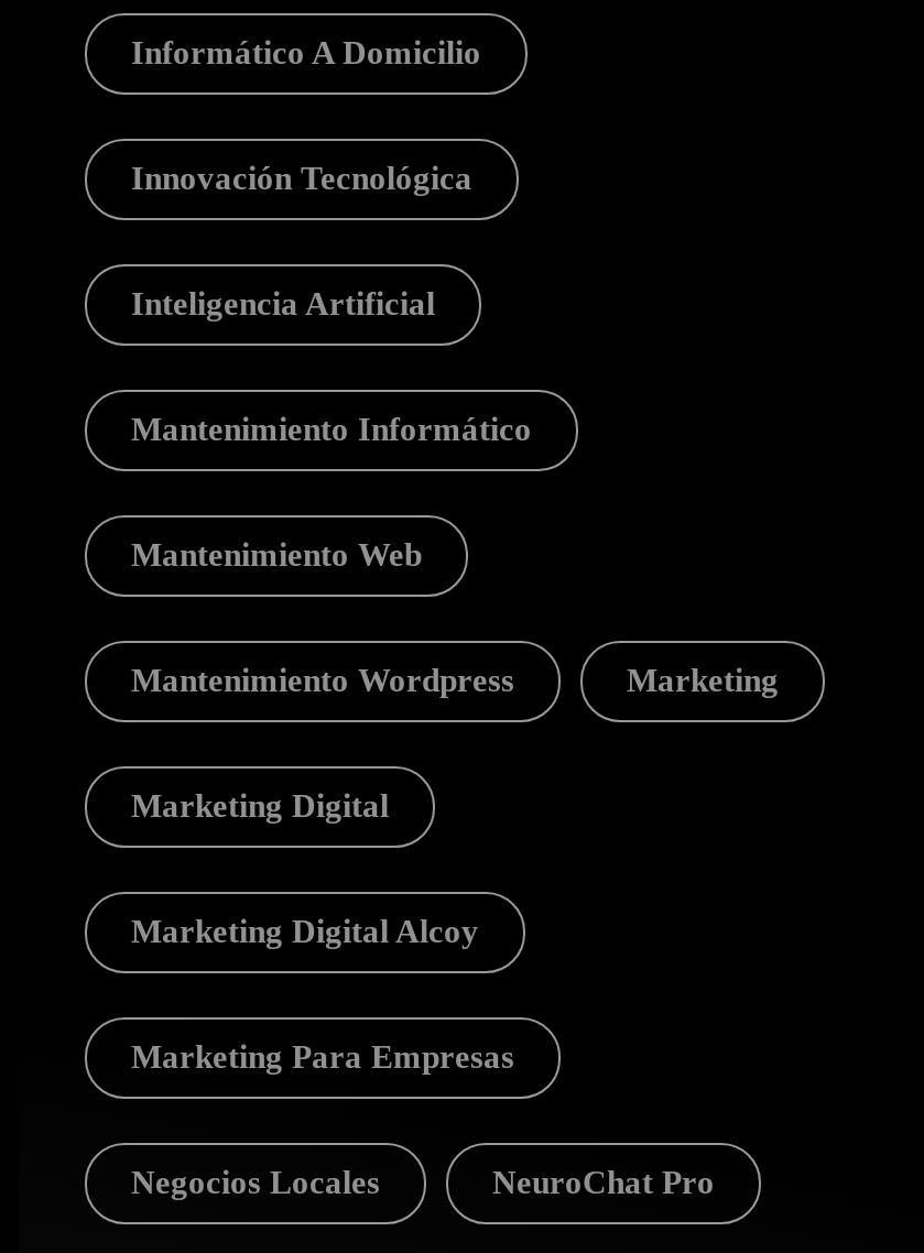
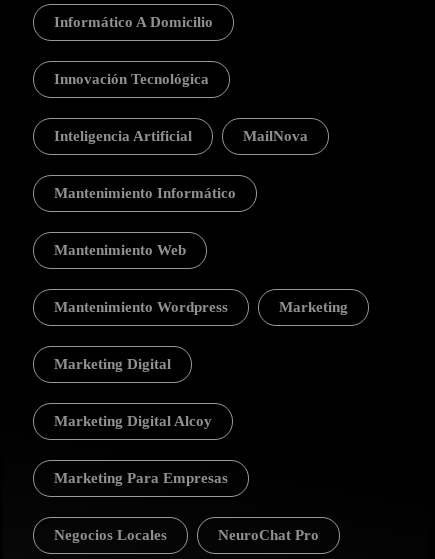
+ MailNova
